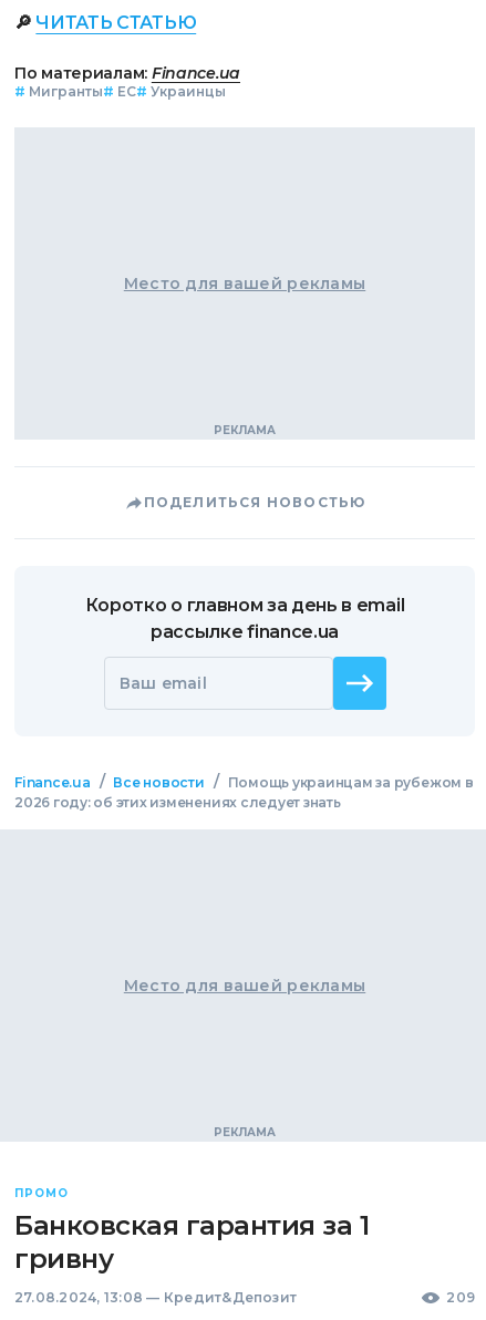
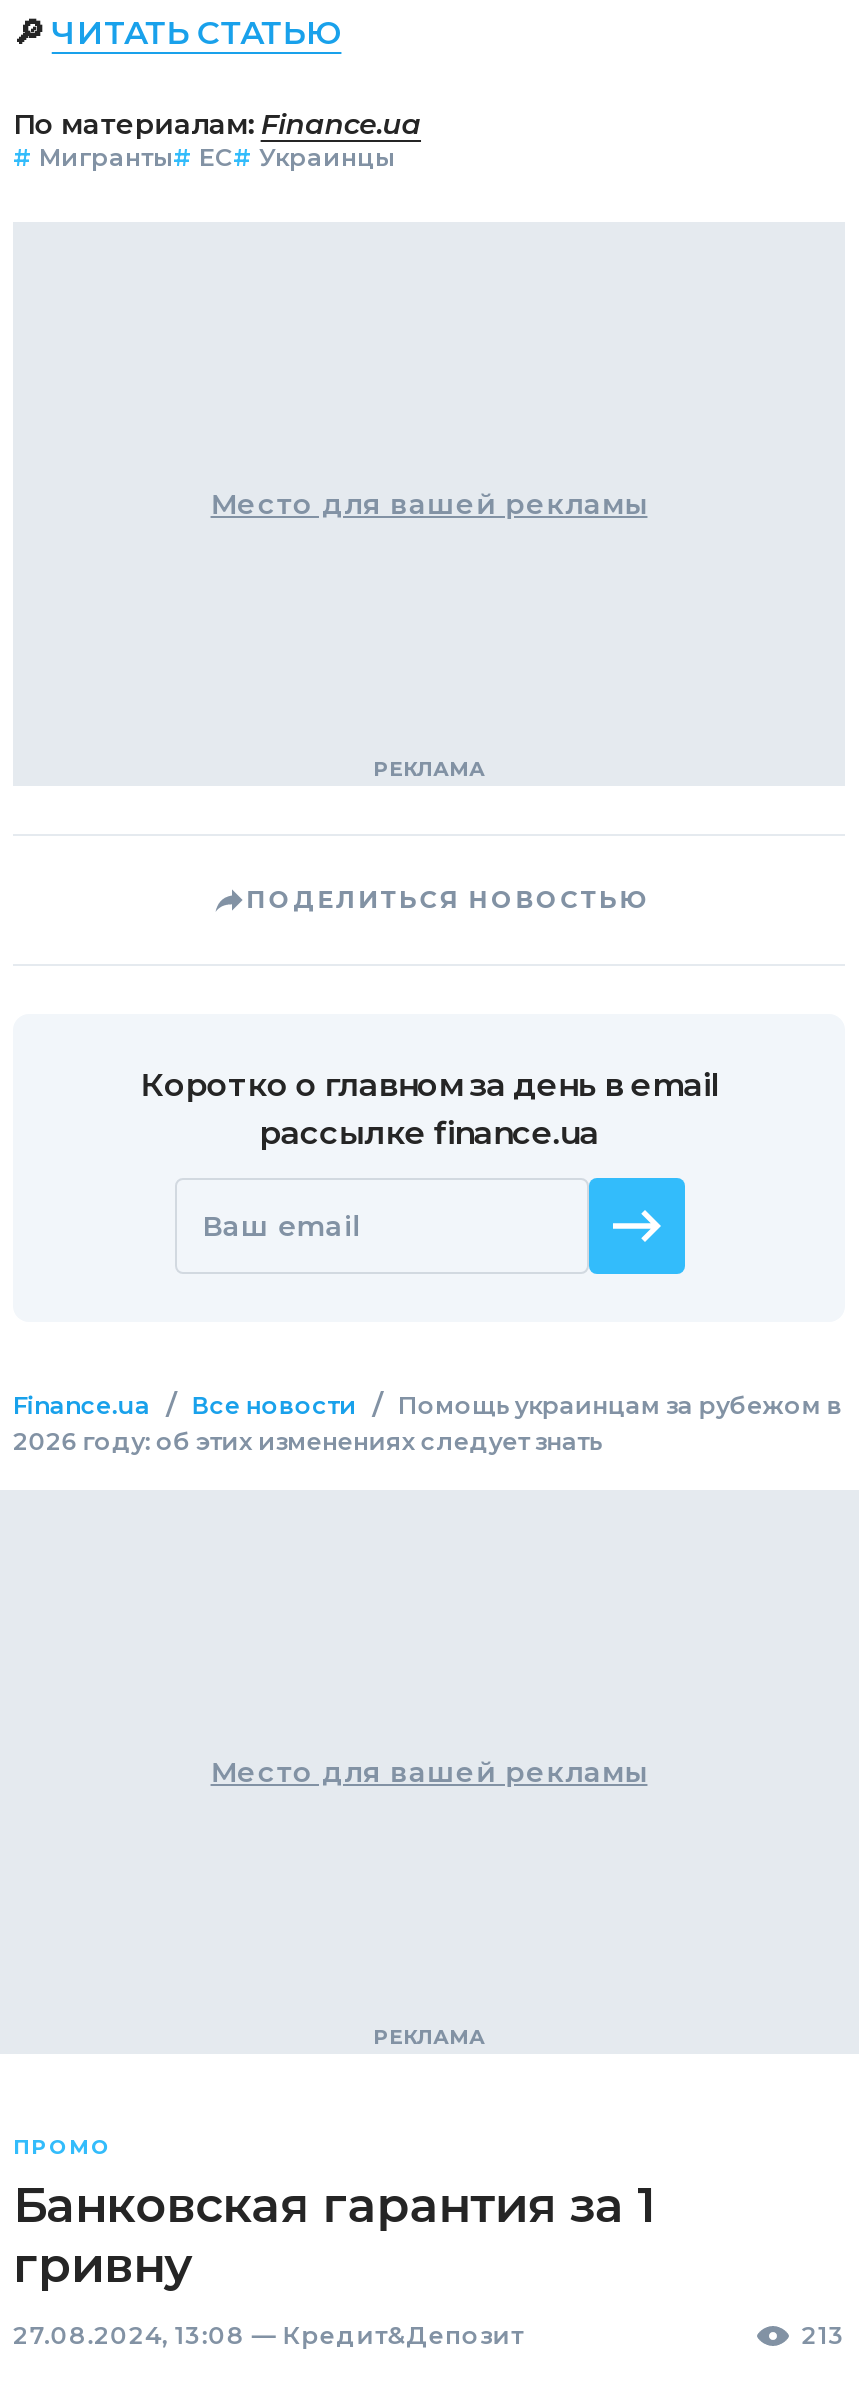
- 209
+ 213
